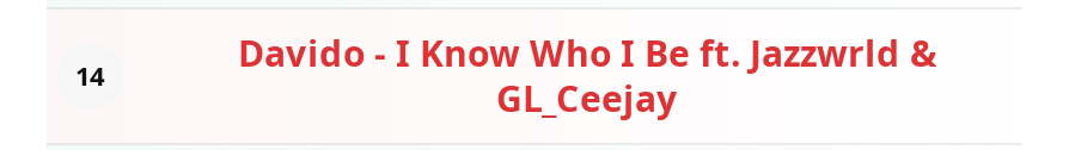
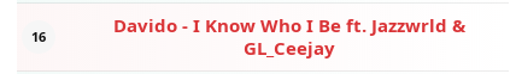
- 14
+ 16
